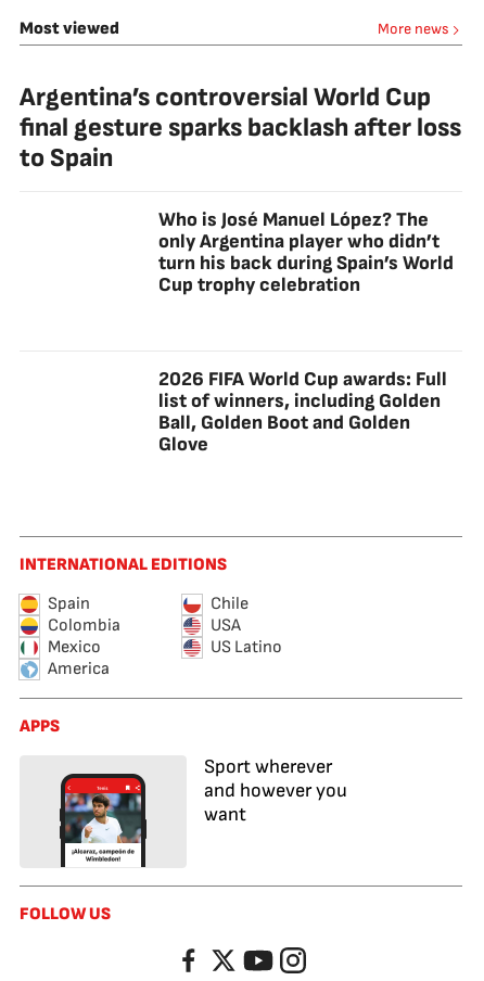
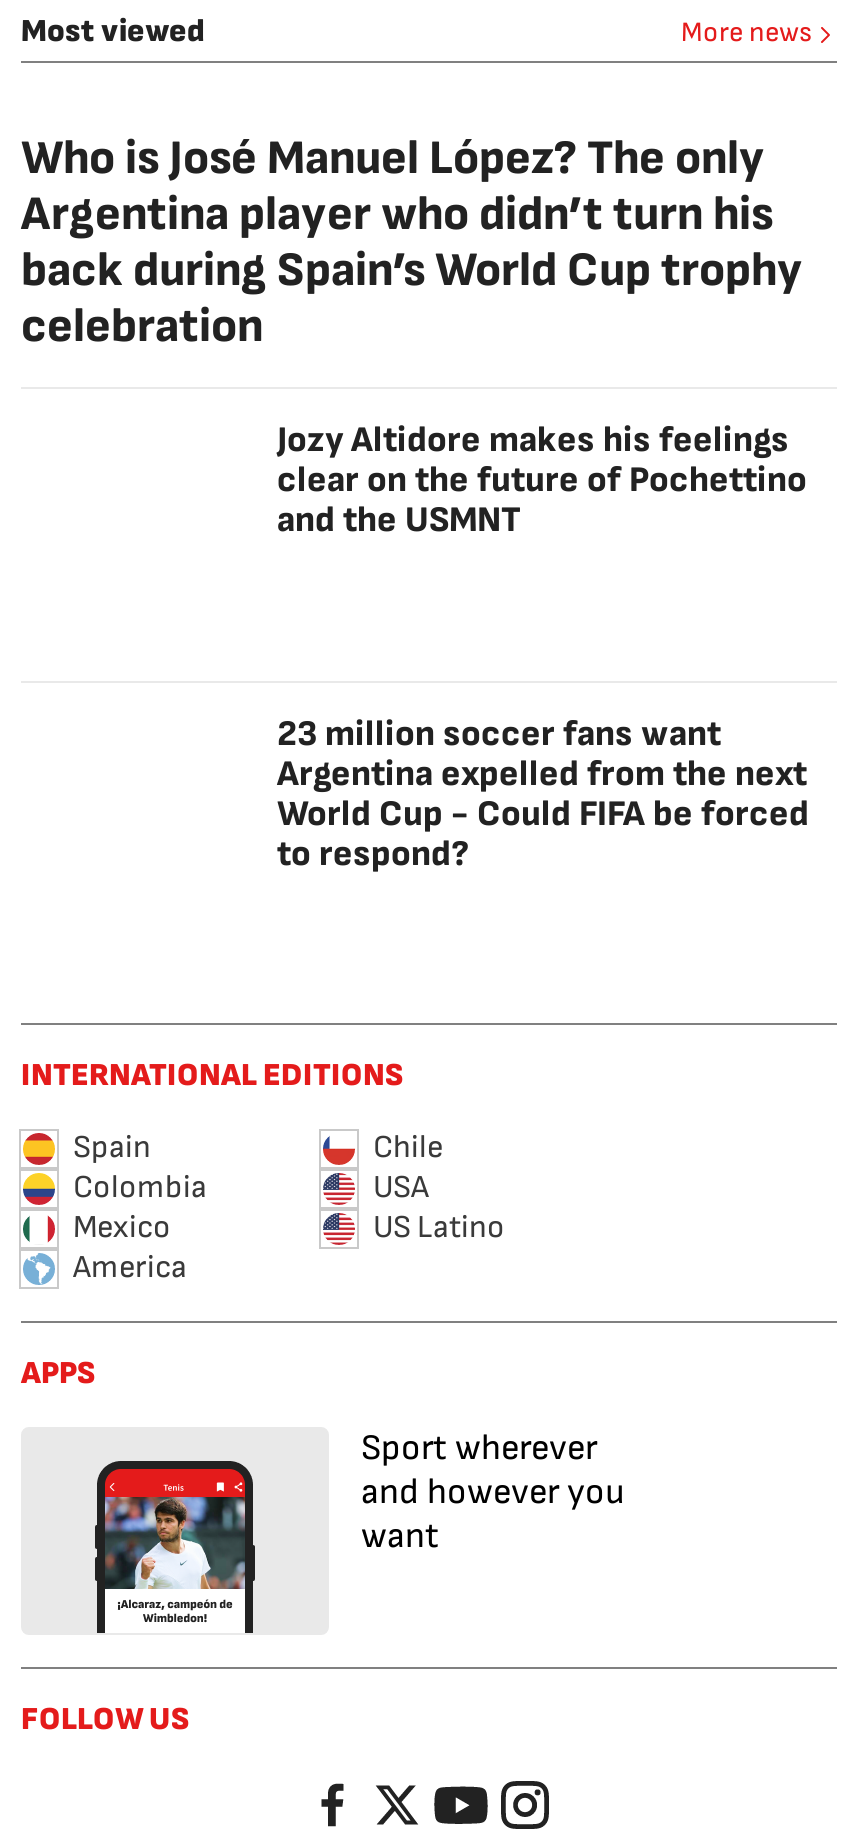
- Argentina’s controversial World Cup
- final gesture sparks backlash after loss
- to Spain
+ Who is José Manuel López? The only
+ Argentina player who didn’t turn his
+ back during Spain’s World Cup trophy
+ celebration

- Who is José Manuel López? The
- only Argentina player who didn’t
- turn his back during Spain’s World
- Cup trophy celebration
+ Jozy Altidore makes his feelings
+ clear on the future of Pochettino
+ and the USMNT

- 2026 FIFA World Cup awards: Full
- list of winners, including Golden
- Ball, Golden Boot and Golden
- Glove
+ 23 million soccer fans want
+ Argentina expelled from the next
+ World Cup - Could FIFA be forced
+ to respond?
